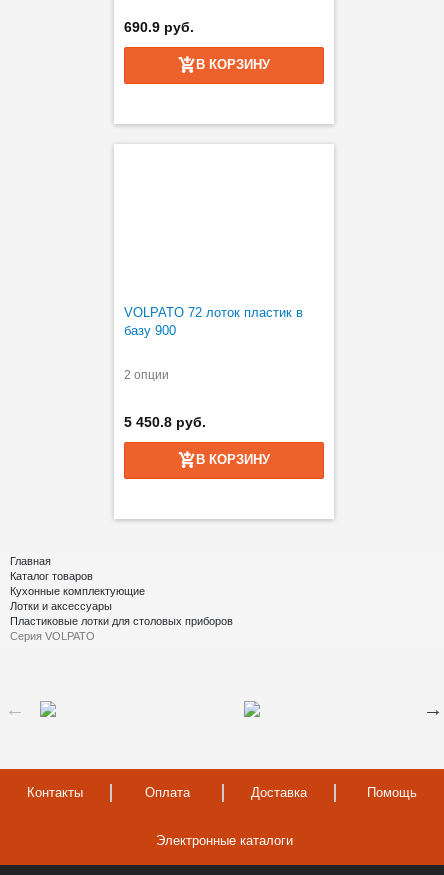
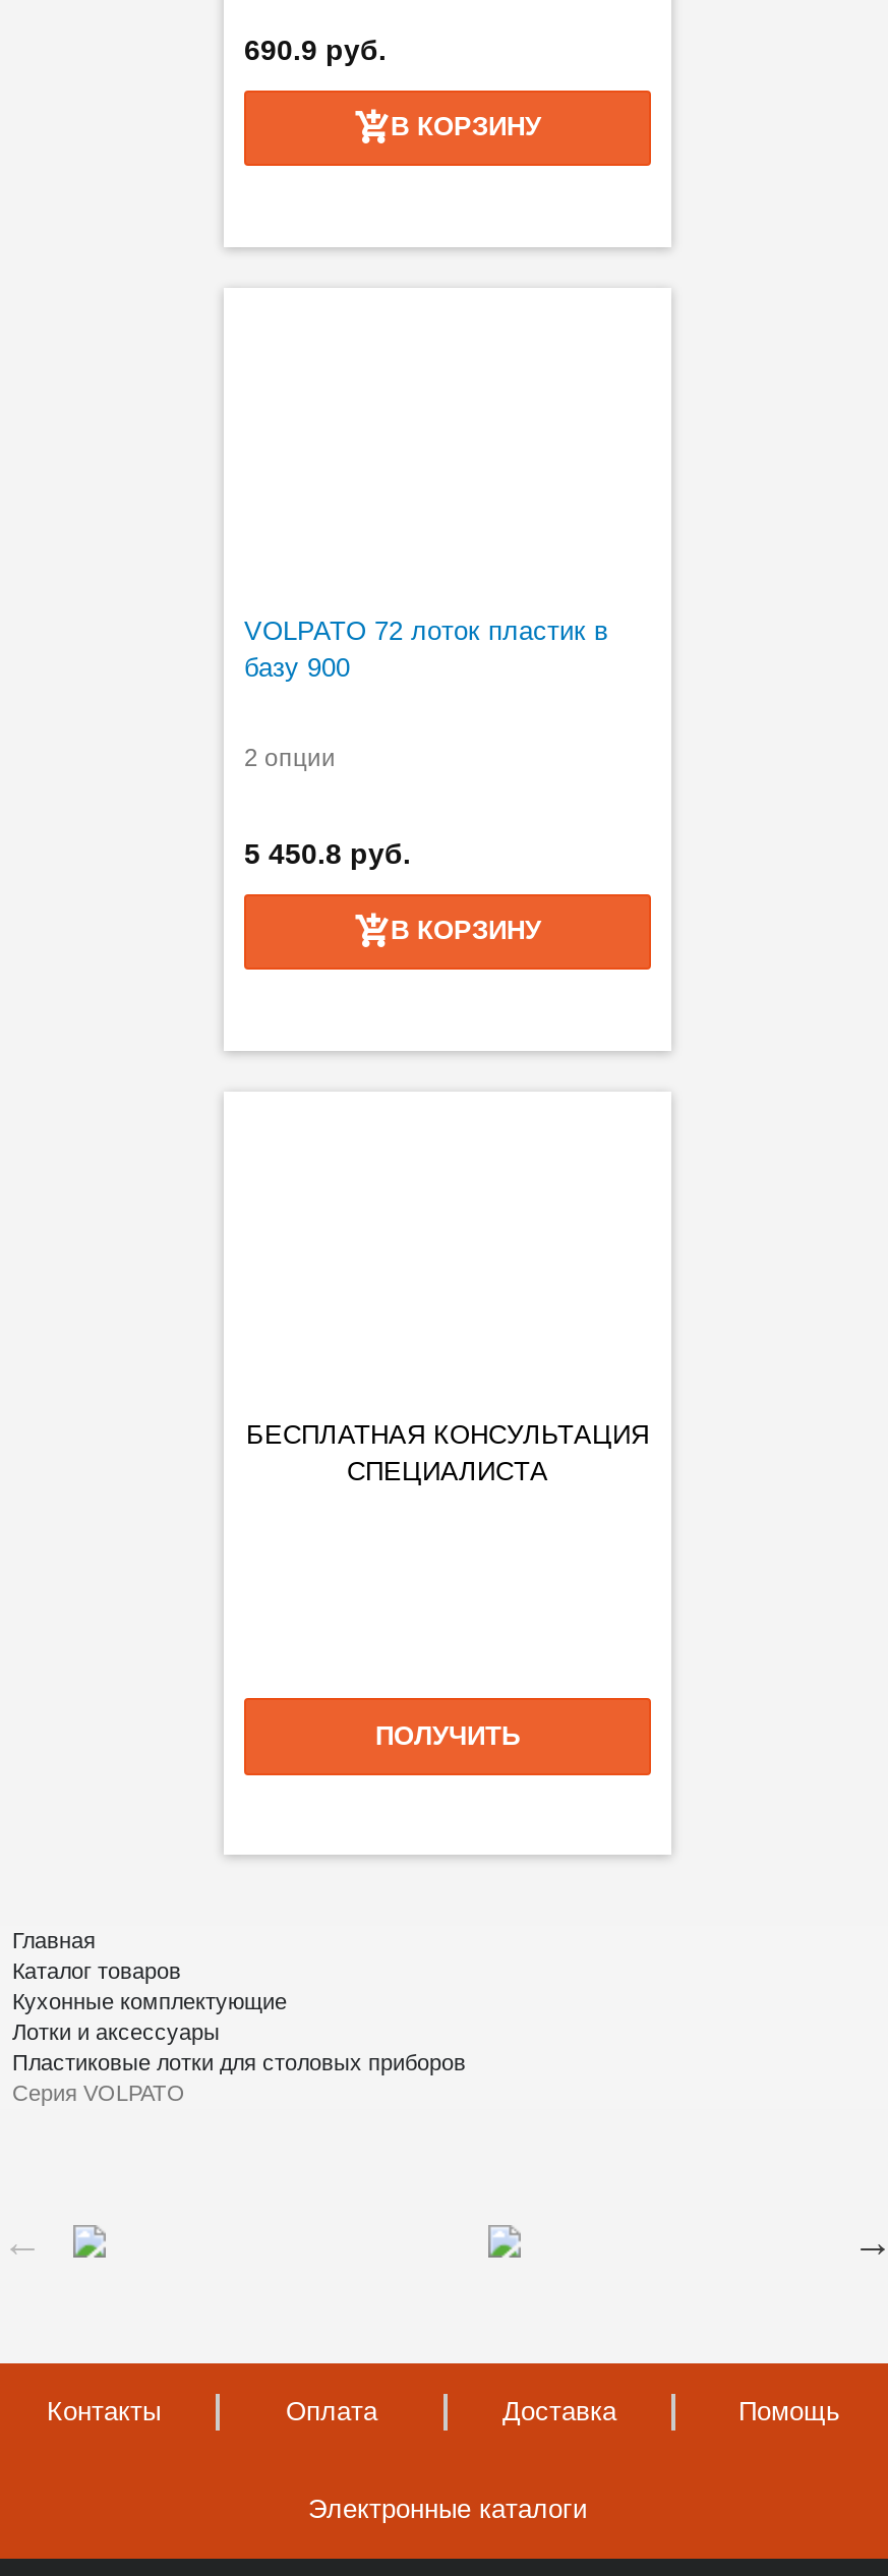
+ БЕСПЛАТНАЯ КОНСУЛЬТАЦИЯ
+ СПЕЦИАЛИСТА

+ ПОЛУЧИТЬ
